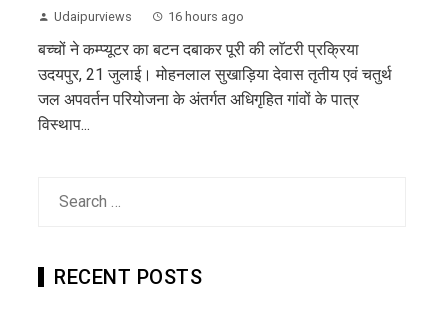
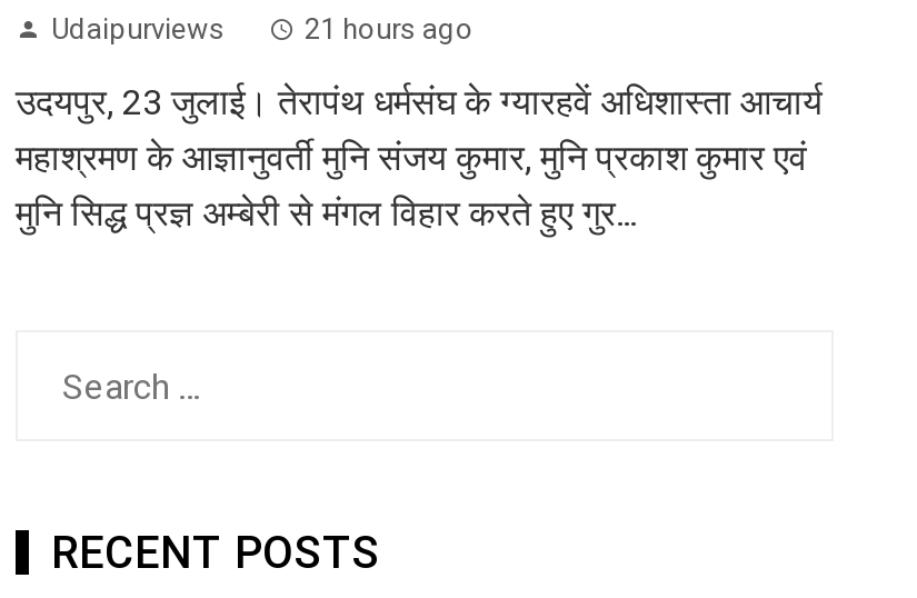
- 16 hours ago
+ 21 hours ago

- बच्चों ने कम्प्यूटर का बटन दबाकर पूरी की लाॅटरी प्रक्रिया
- उदयपुर, 21 जुलाई। मोहनलाल सुखाड़िया देवास तृतीय एवं चतुर्थ
- जल अपवर्तन परियोजना के अंतर्गत अधिगृहित गांवों के पात्र
- विस्थाप...
+ उदयपुर, 23 जुलाई। तेरापंथ धर्मसंघ के ग्यारहवें अधिशास्ता आचार्य
+ महाश्रमण के आज्ञानुवर्ती मुनि संजय कुमार, मुनि प्रकाश कुमार एवं
+ मुनि सिद्ध प्रज्ञ अम्बेरी से मंगल विहार करते हुए गुर...
